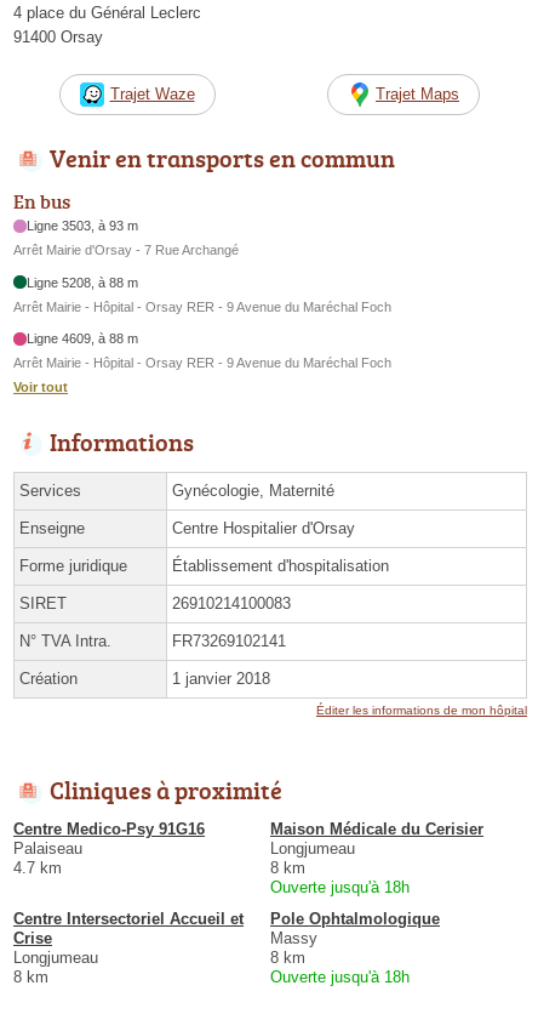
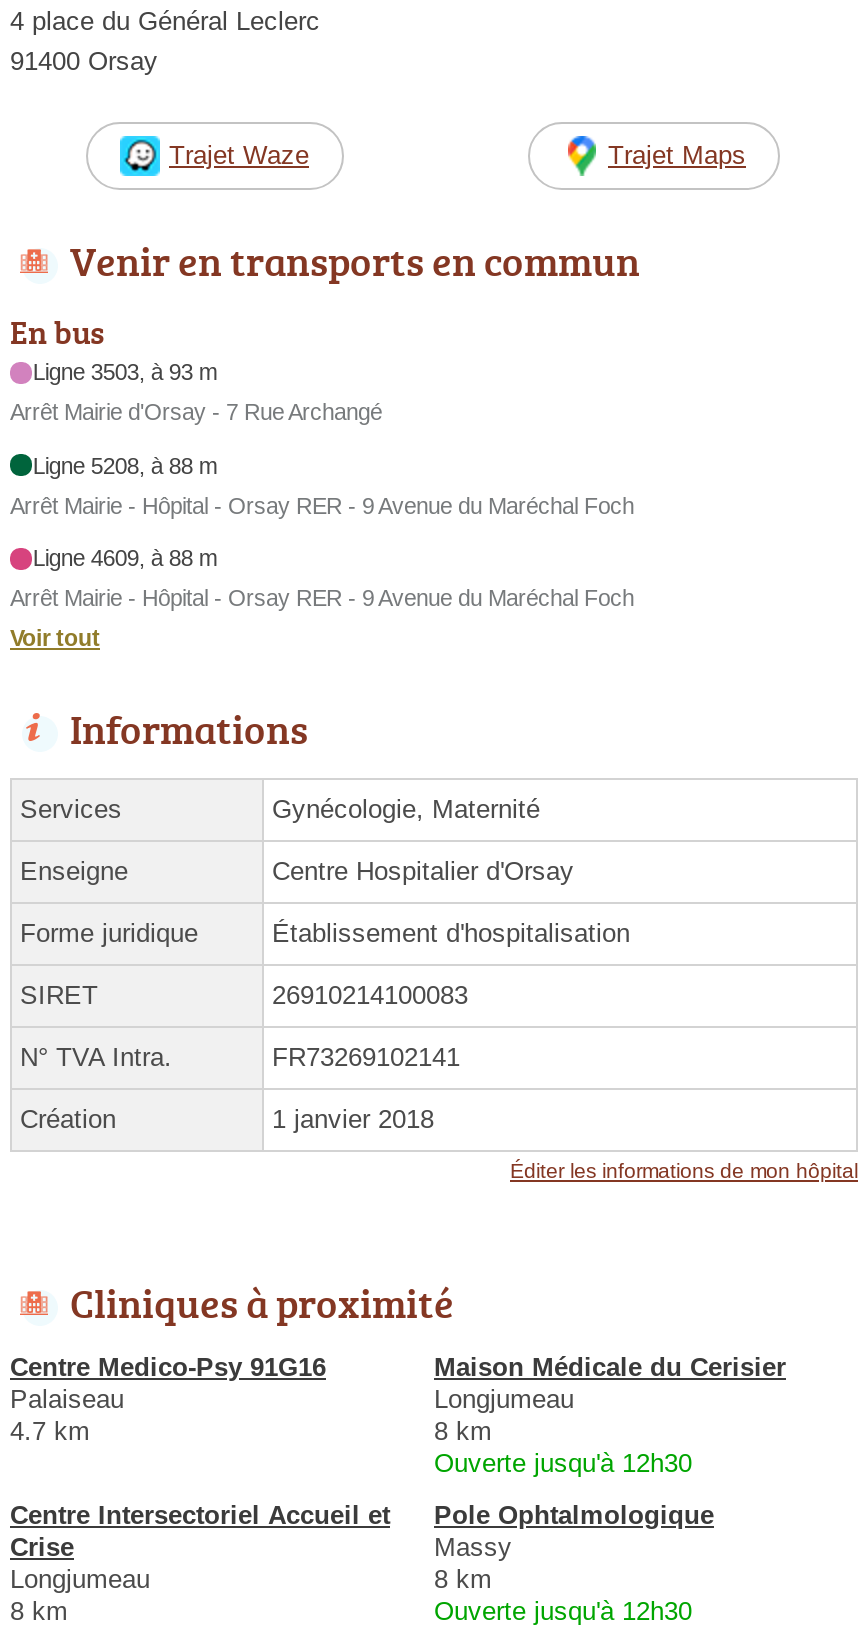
- Ouverte jusqu'à 18h
+ Ouverte jusqu'à 12h30

- Ouverte jusqu'à 18h
+ Ouverte jusqu'à 12h30
